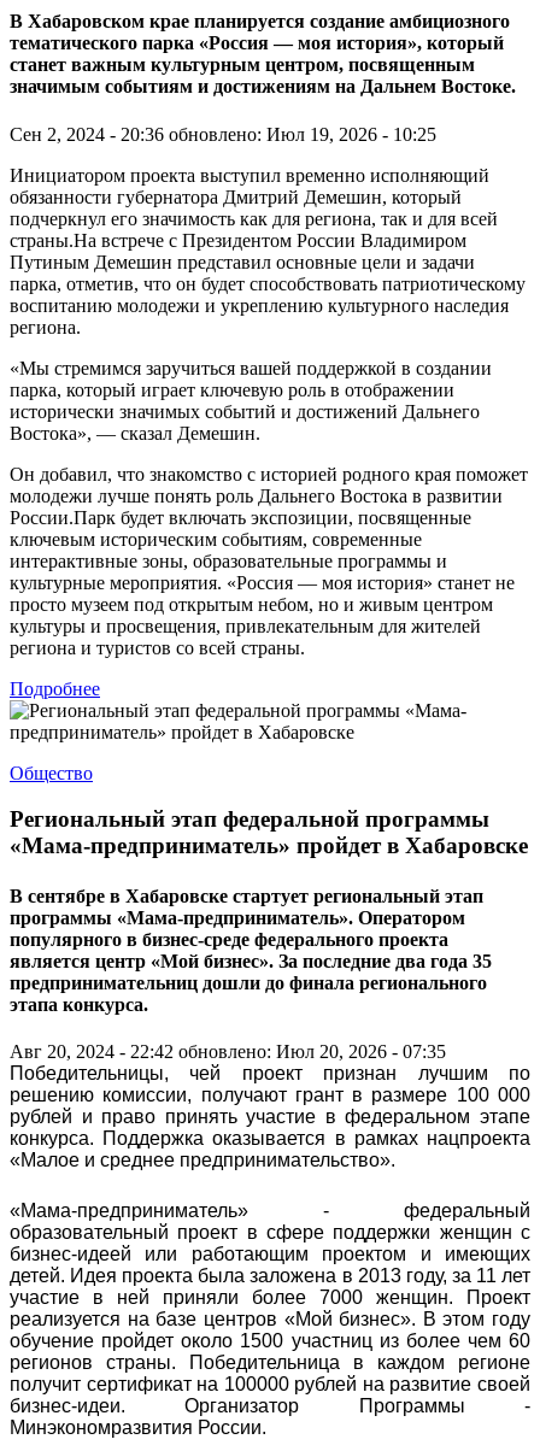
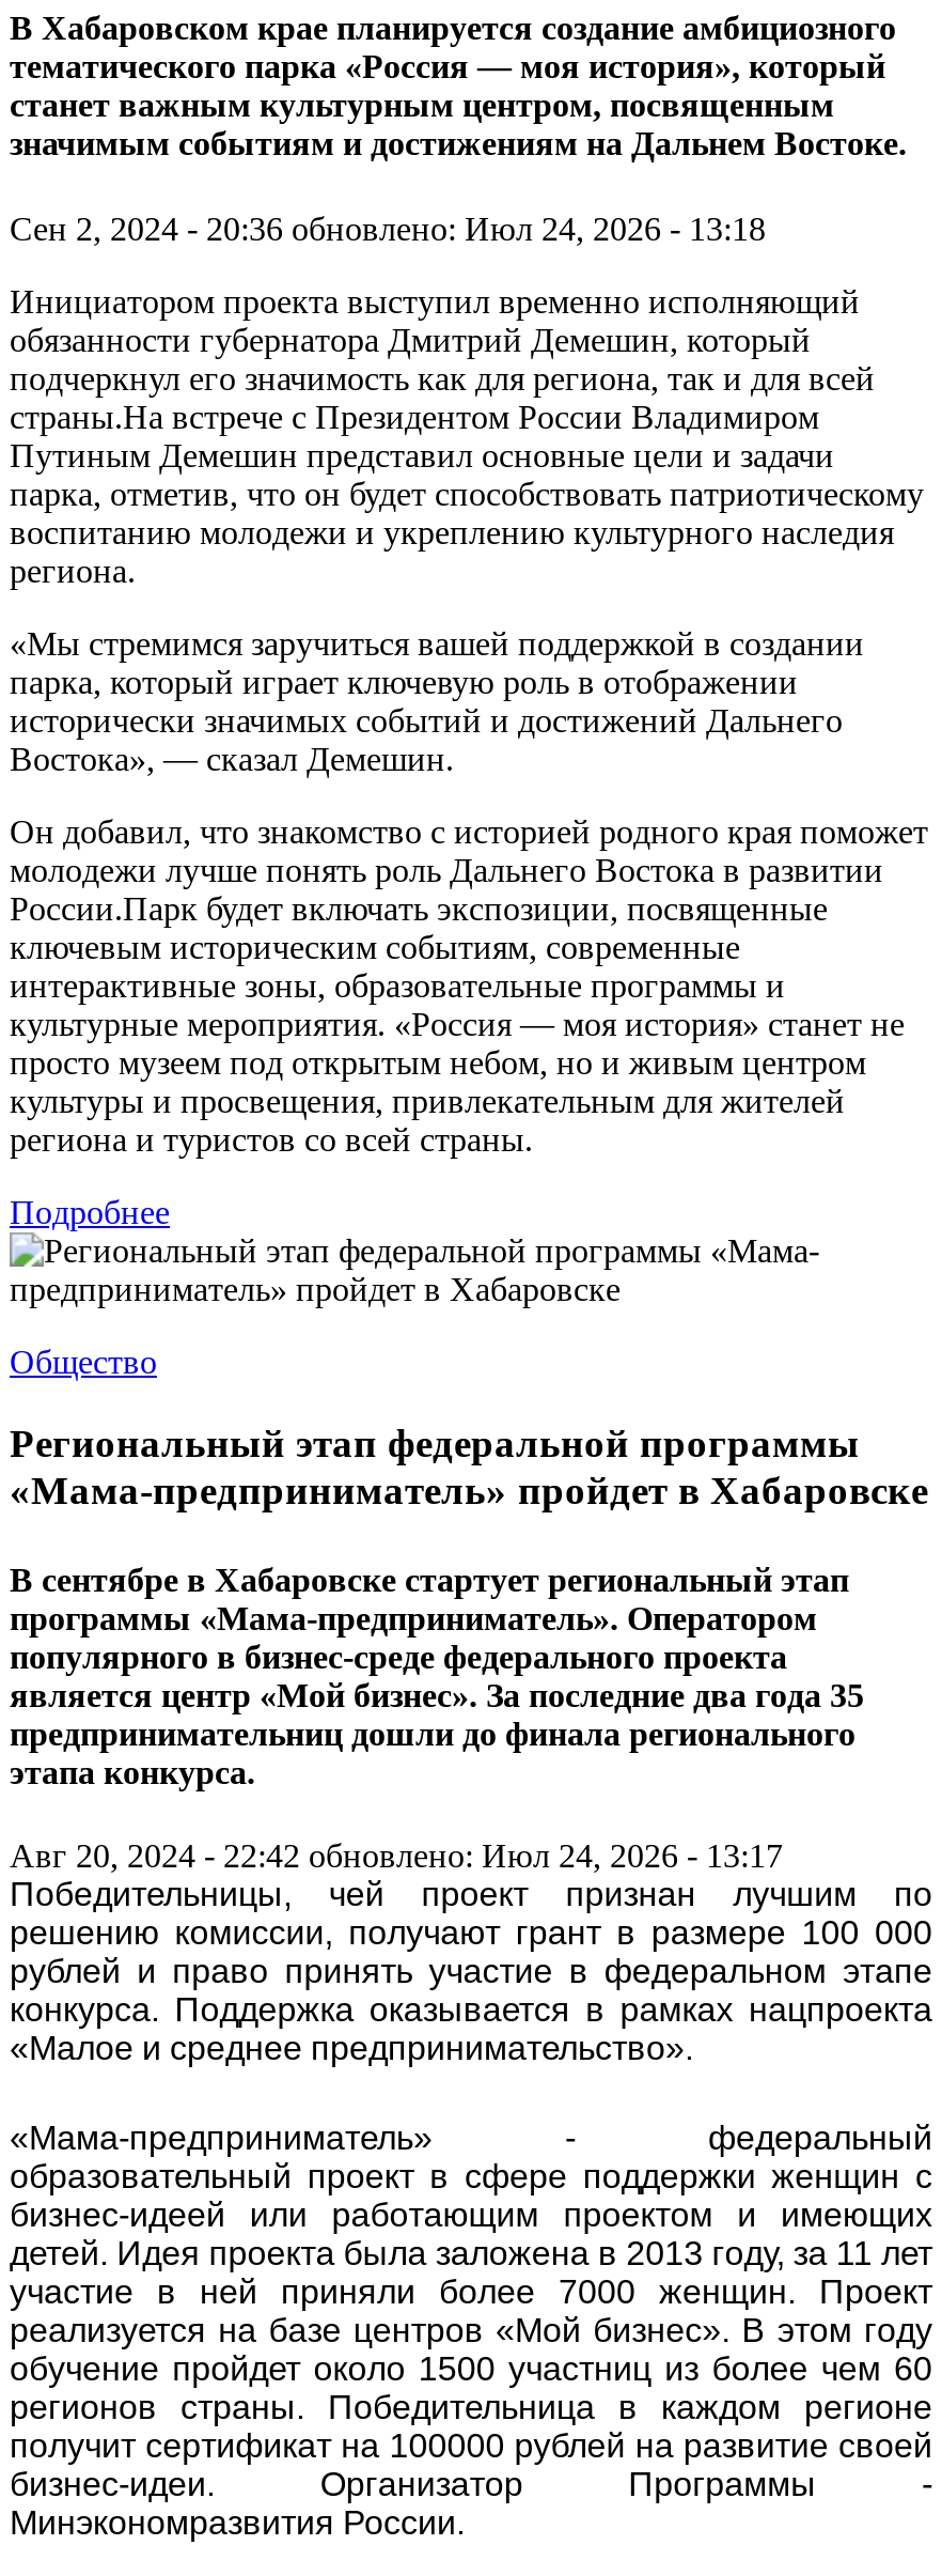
- Сен 2, 2024 - 20:36 обновлено: Июл 19, 2026 - 10:25
+ Сен 2, 2024 - 20:36 обновлено: Июл 24, 2026 - 13:18

- Авг 20, 2024 - 22:42 обновлено: Июл 20, 2026 - 07:35
+ Авг 20, 2024 - 22:42 обновлено: Июл 24, 2026 - 13:17
